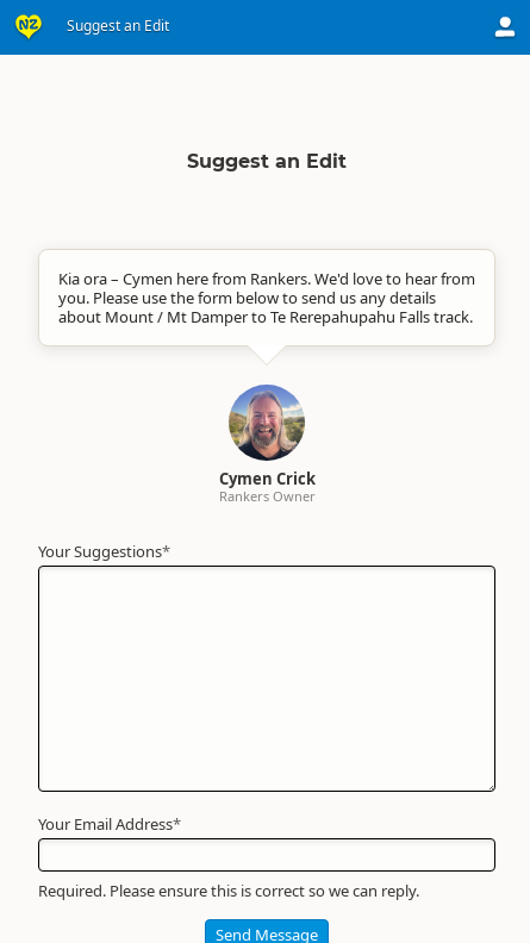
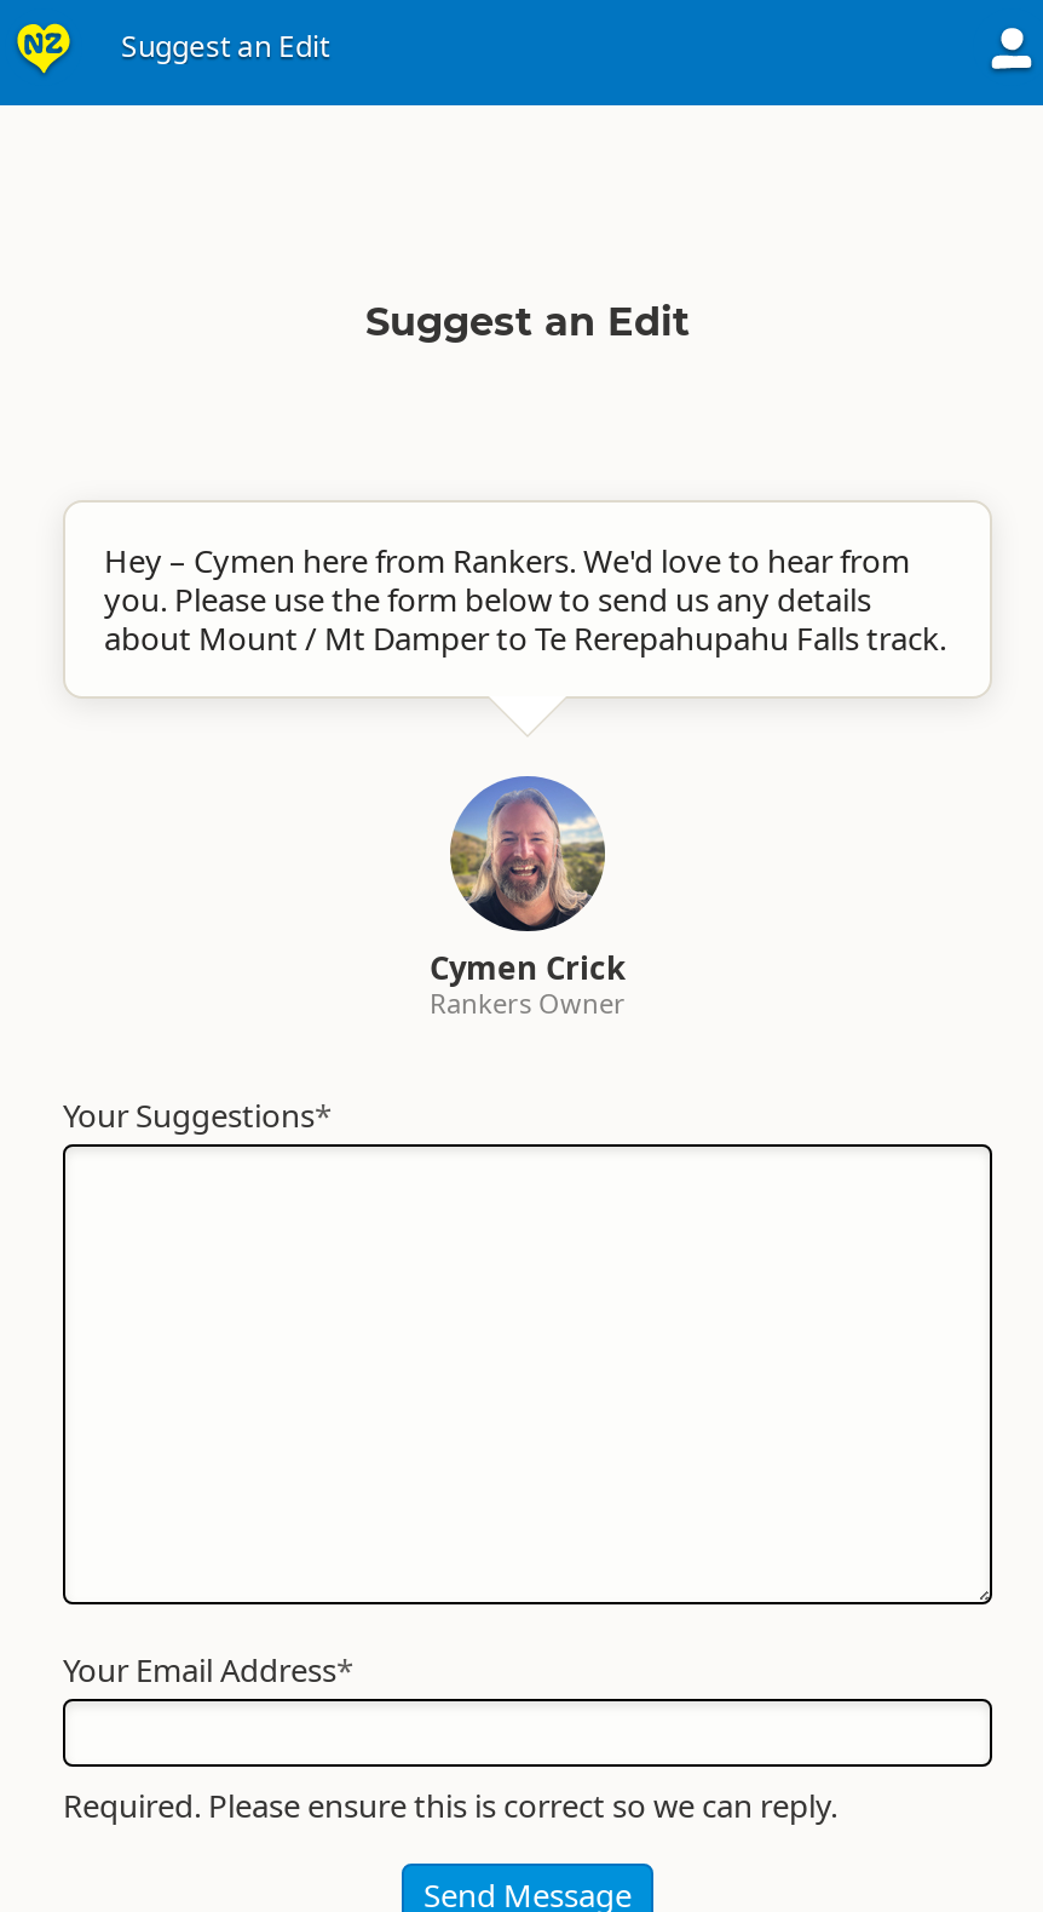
- Kia ora – Cymen here from Rankers. We'd love to hear from
+ Hey – Cymen here from Rankers. We'd love to hear from
